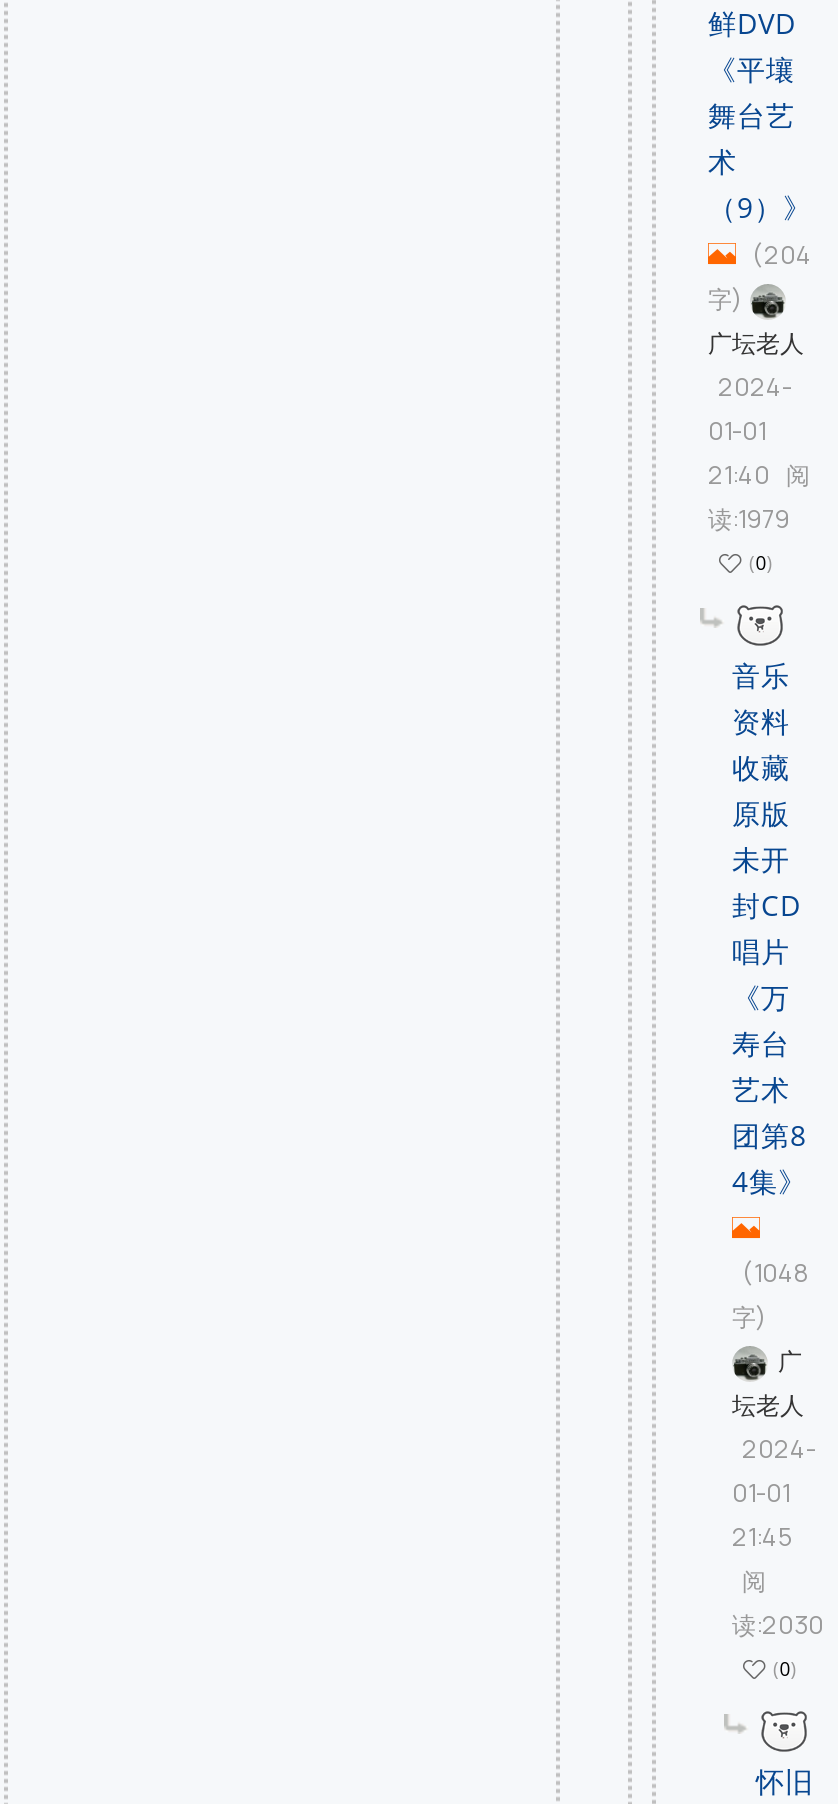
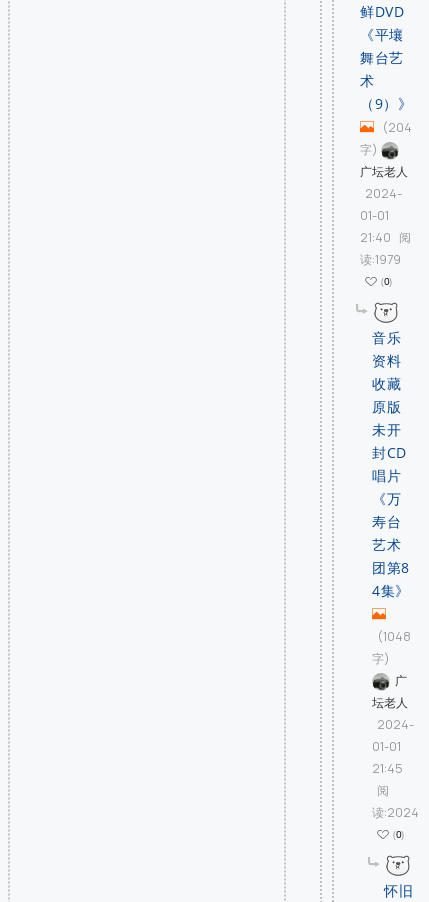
- 读:2030
+ 读:2024
